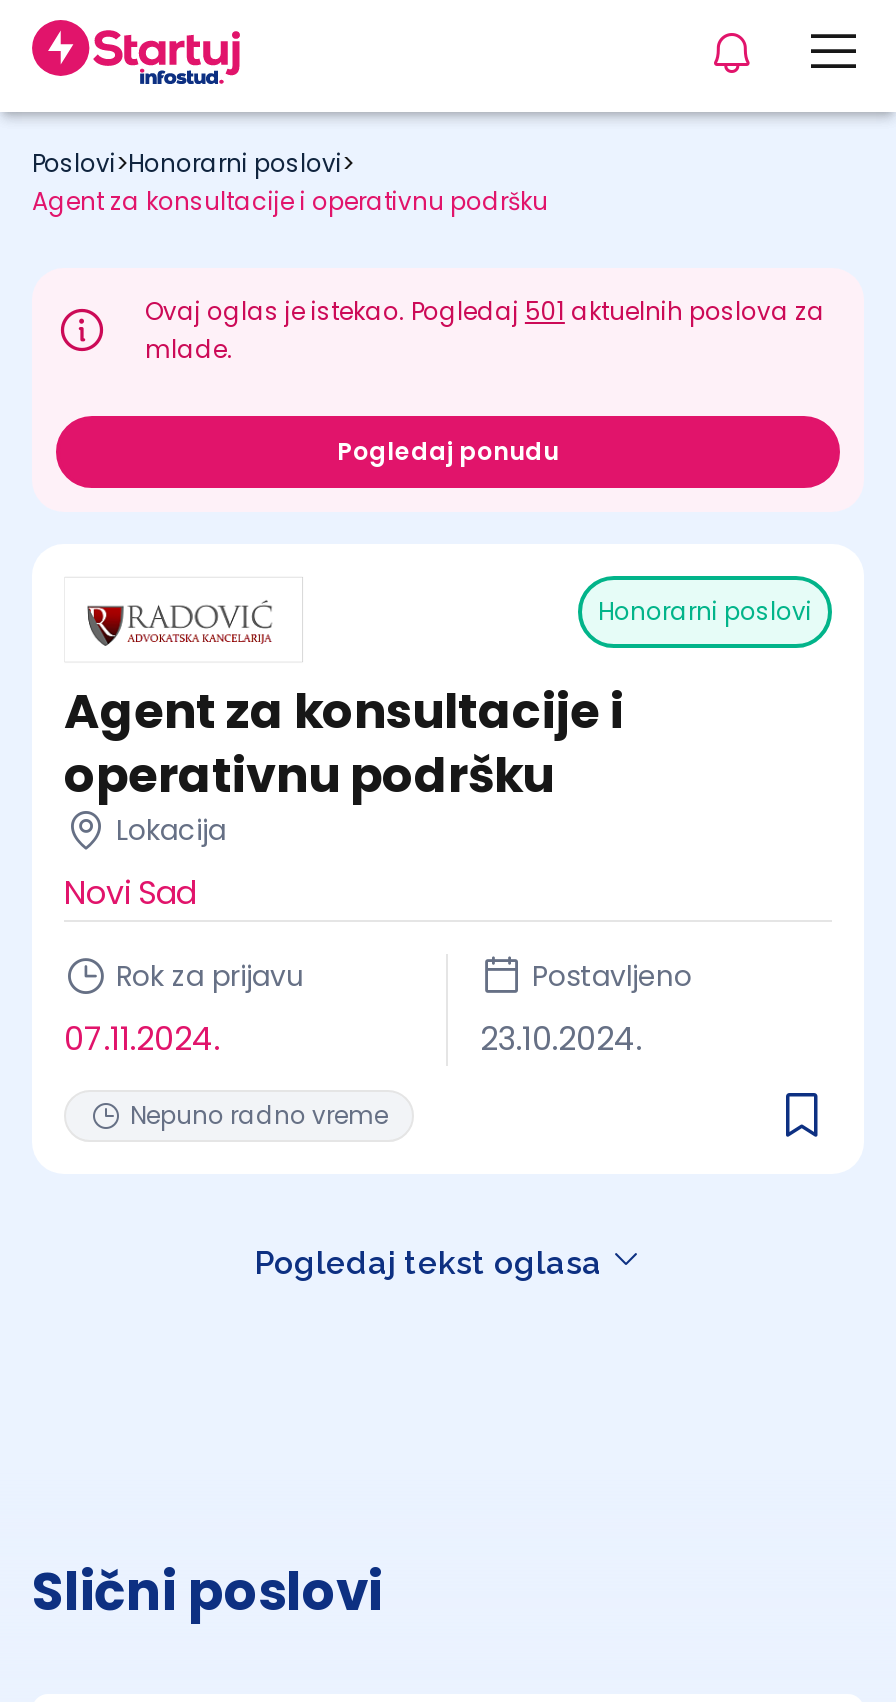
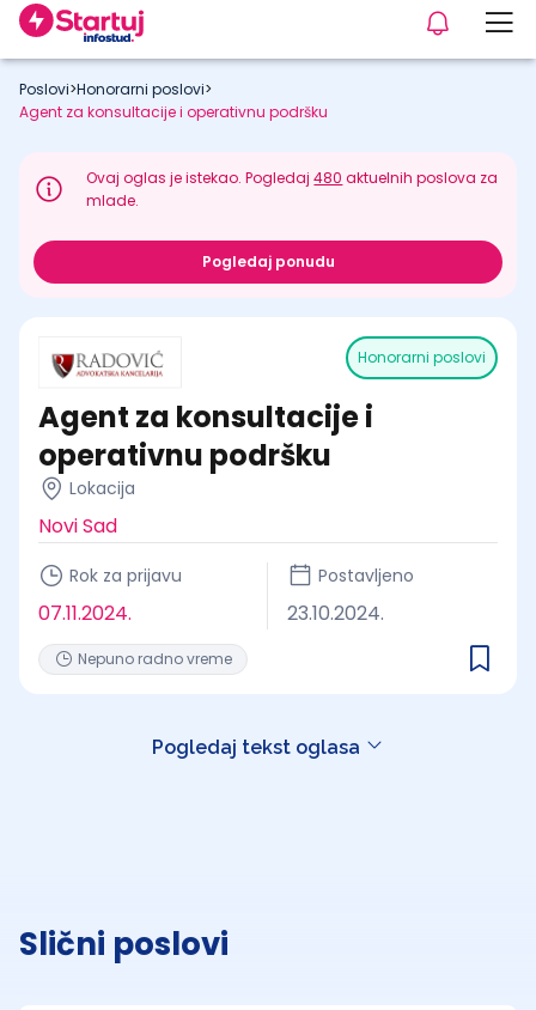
- Ovaj oglas je istekao. Pogledaj 501 aktuelnih poslova za
+ Ovaj oglas je istekao. Pogledaj 480 aktuelnih poslova za
